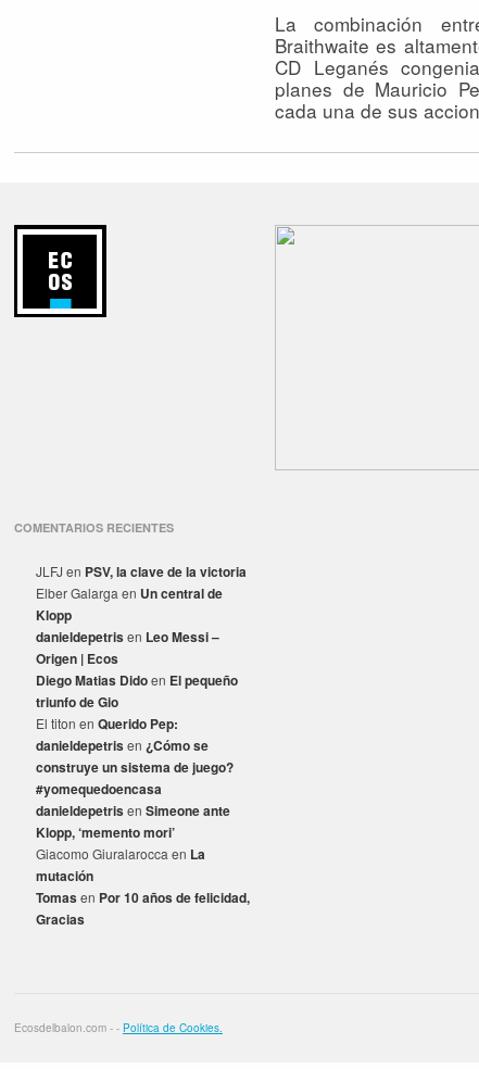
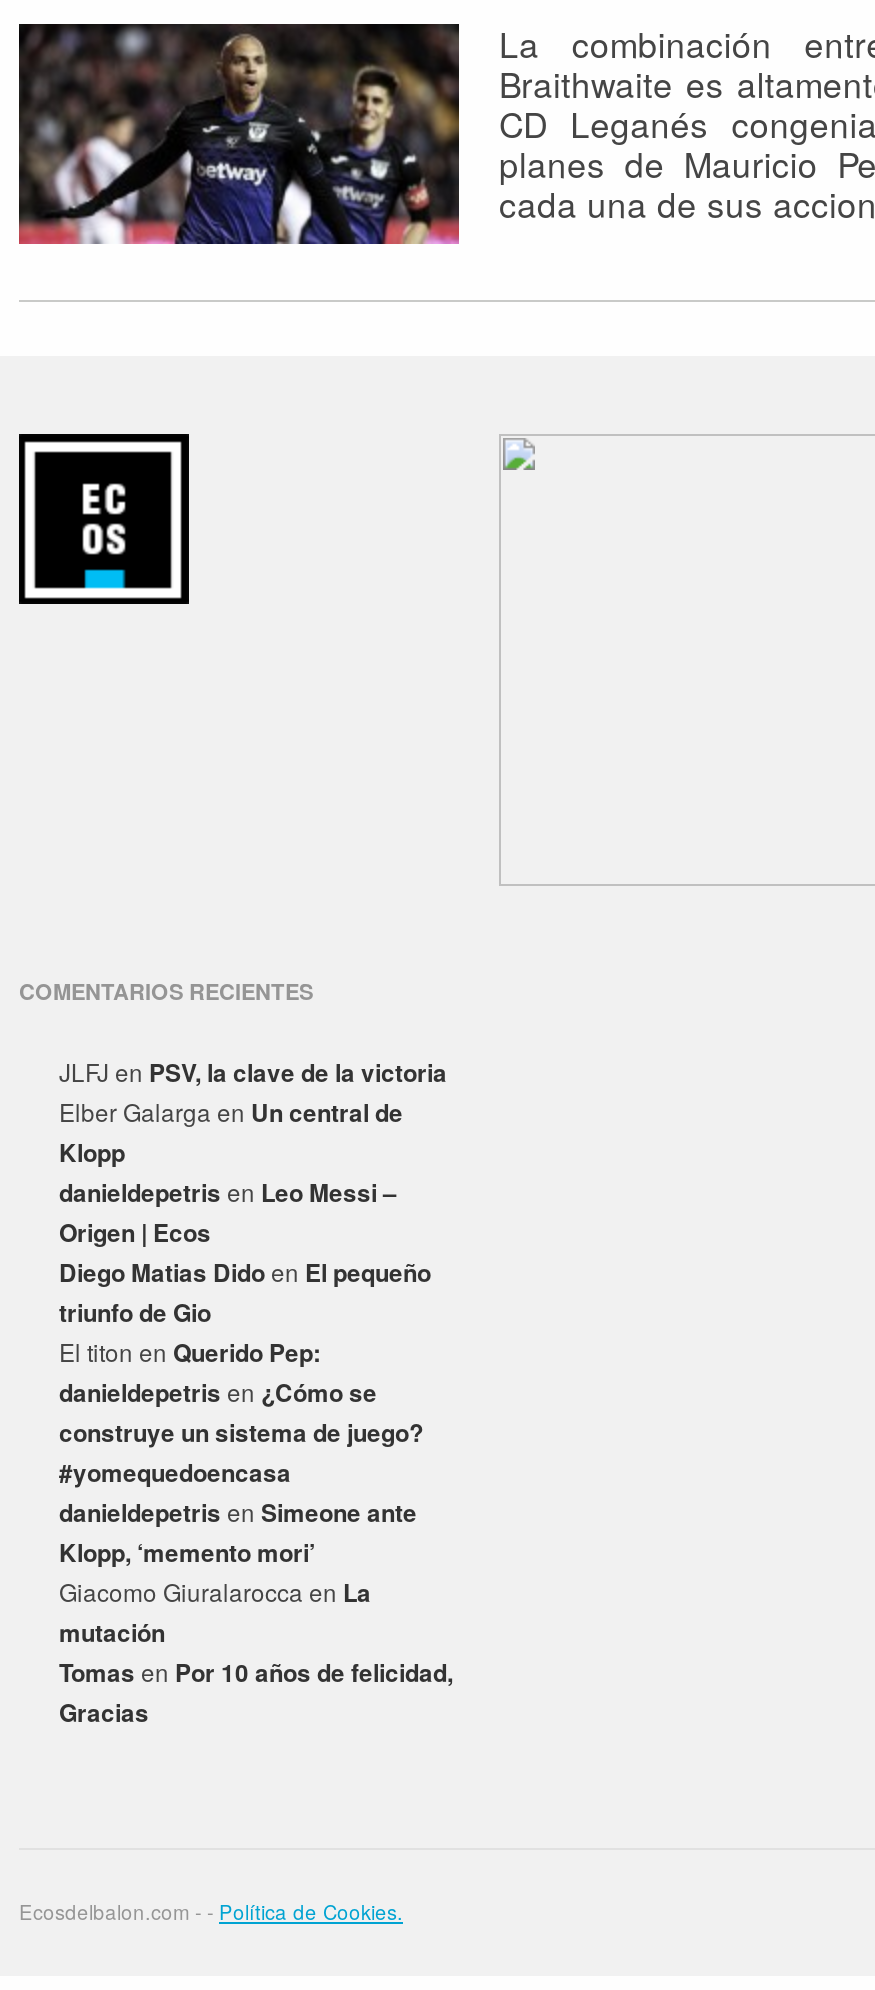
+ [image]
